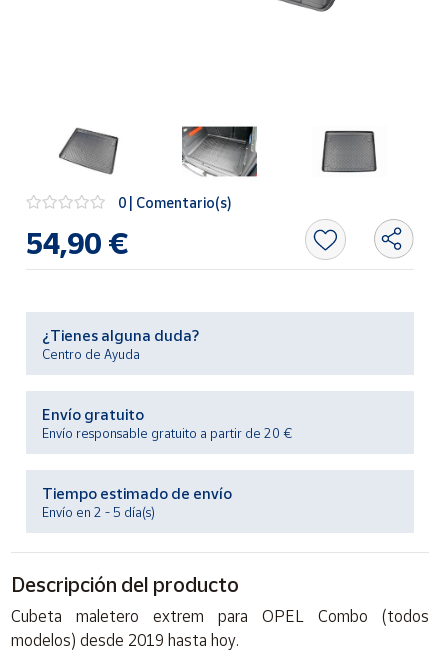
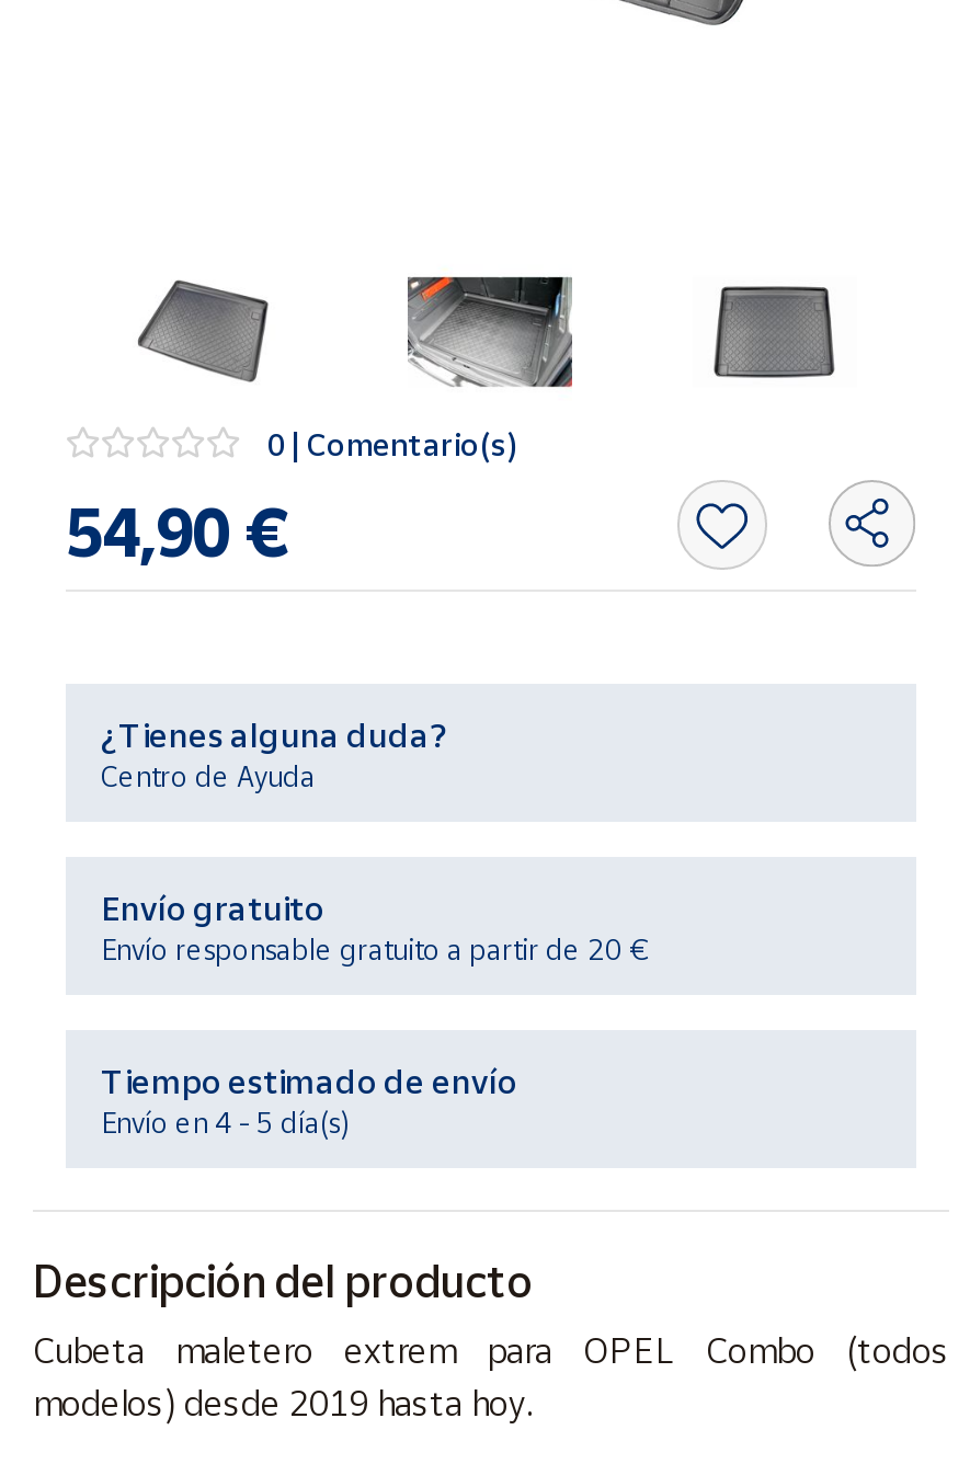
- Envío en 2 - 5 día(s)
+ Envío en 4 - 5 día(s)
